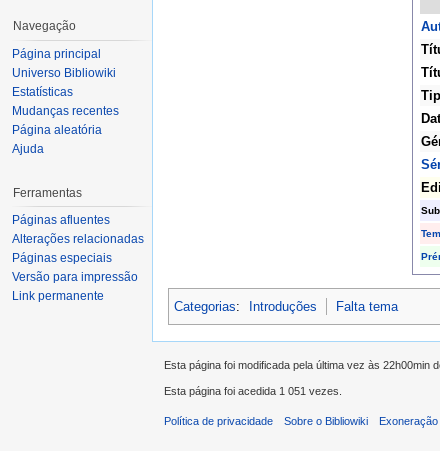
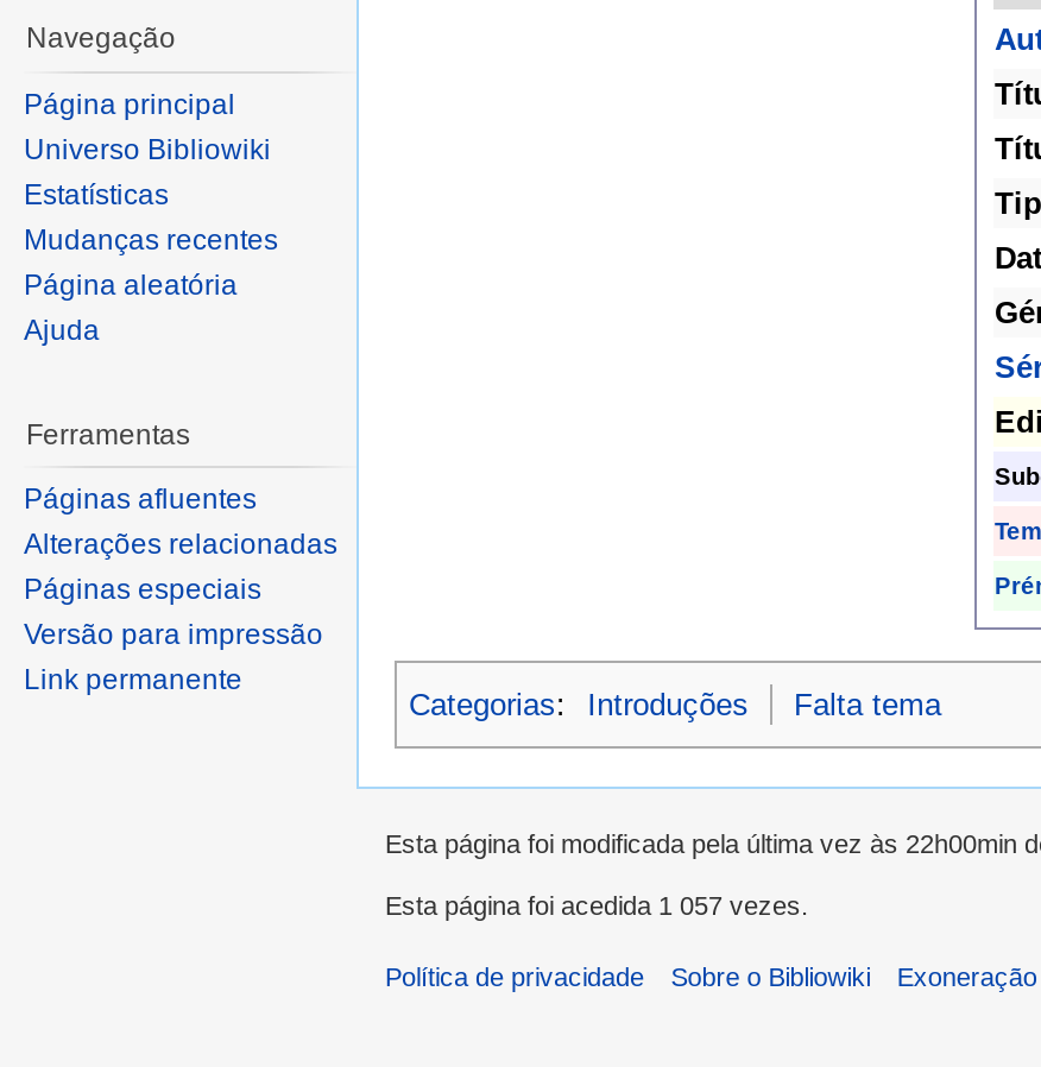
- Esta página foi acedida 1 051 vezes.
+ Esta página foi acedida 1 057 vezes.
